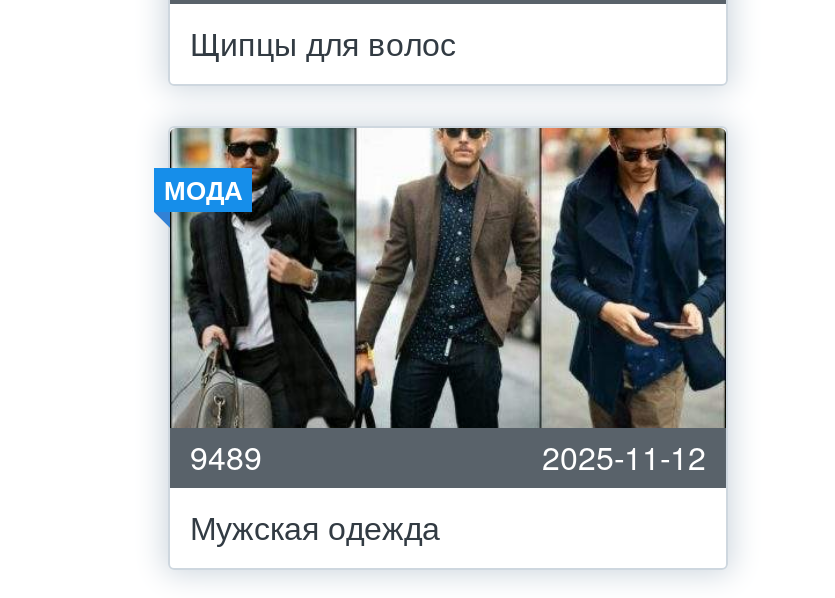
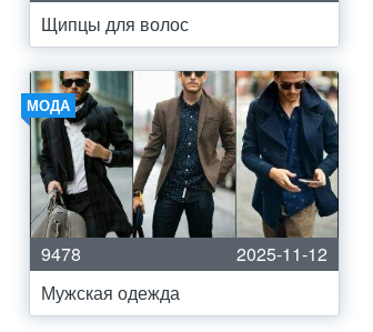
- 9489
+ 9478
